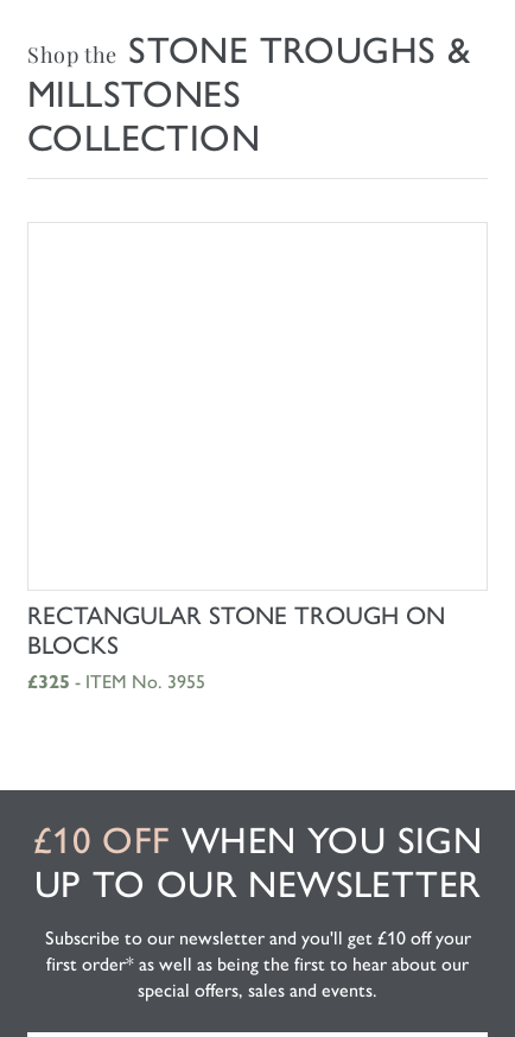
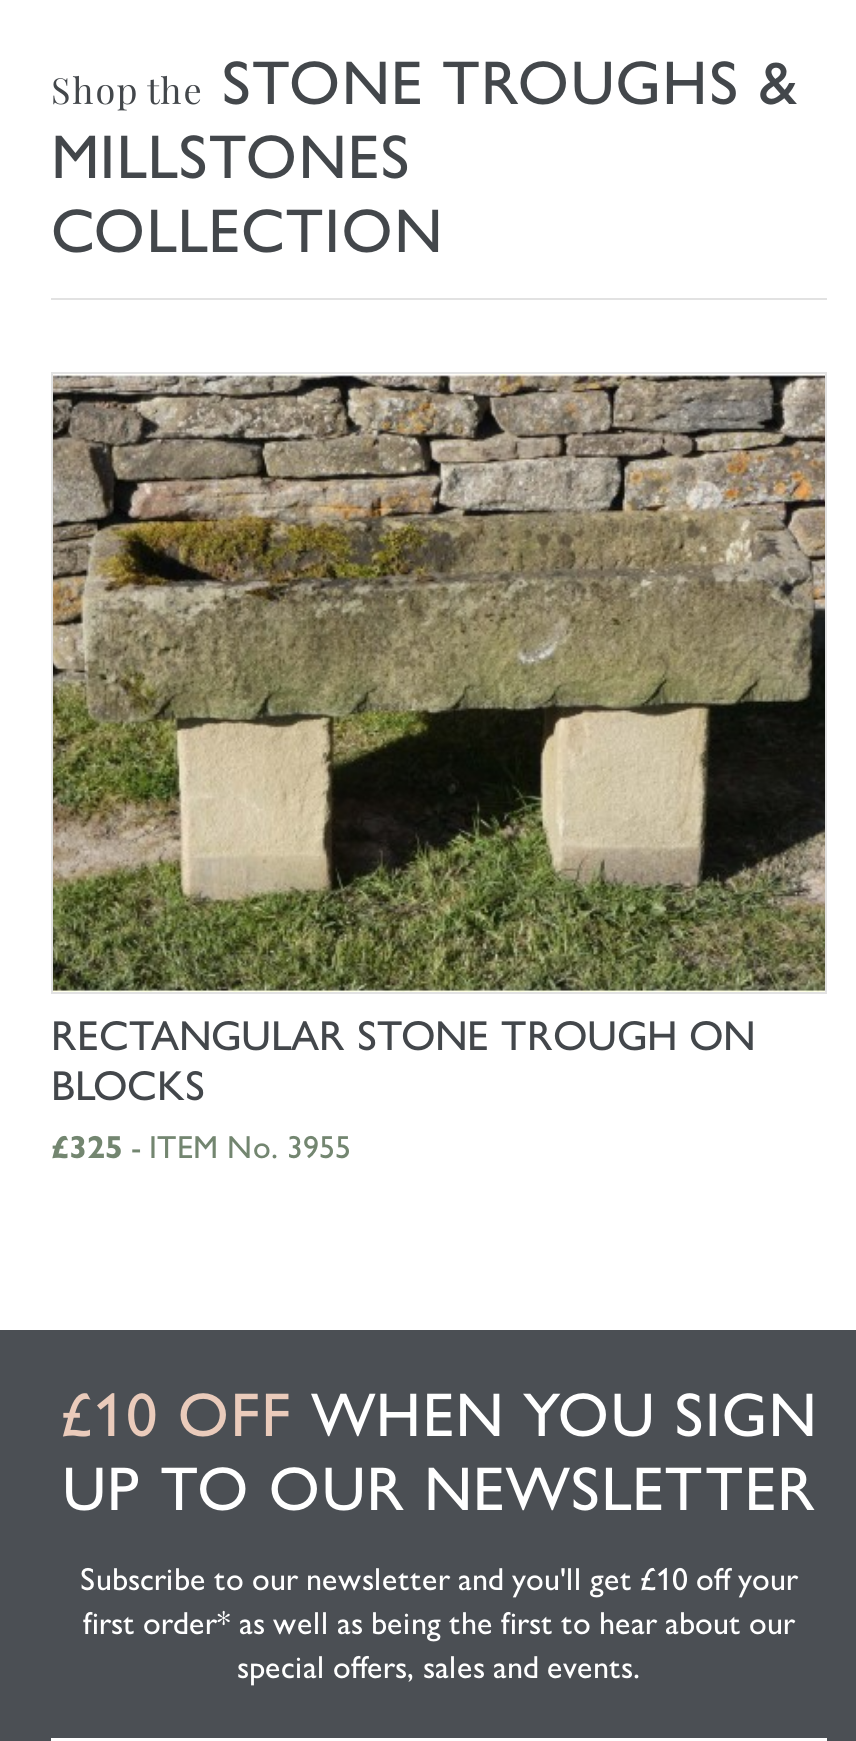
+ [image]
